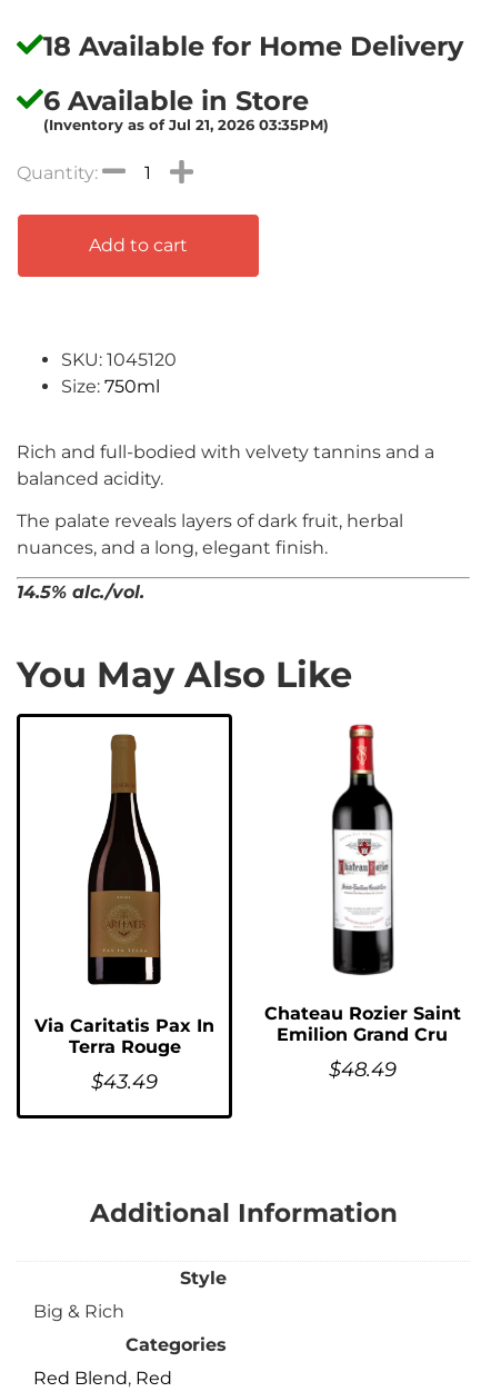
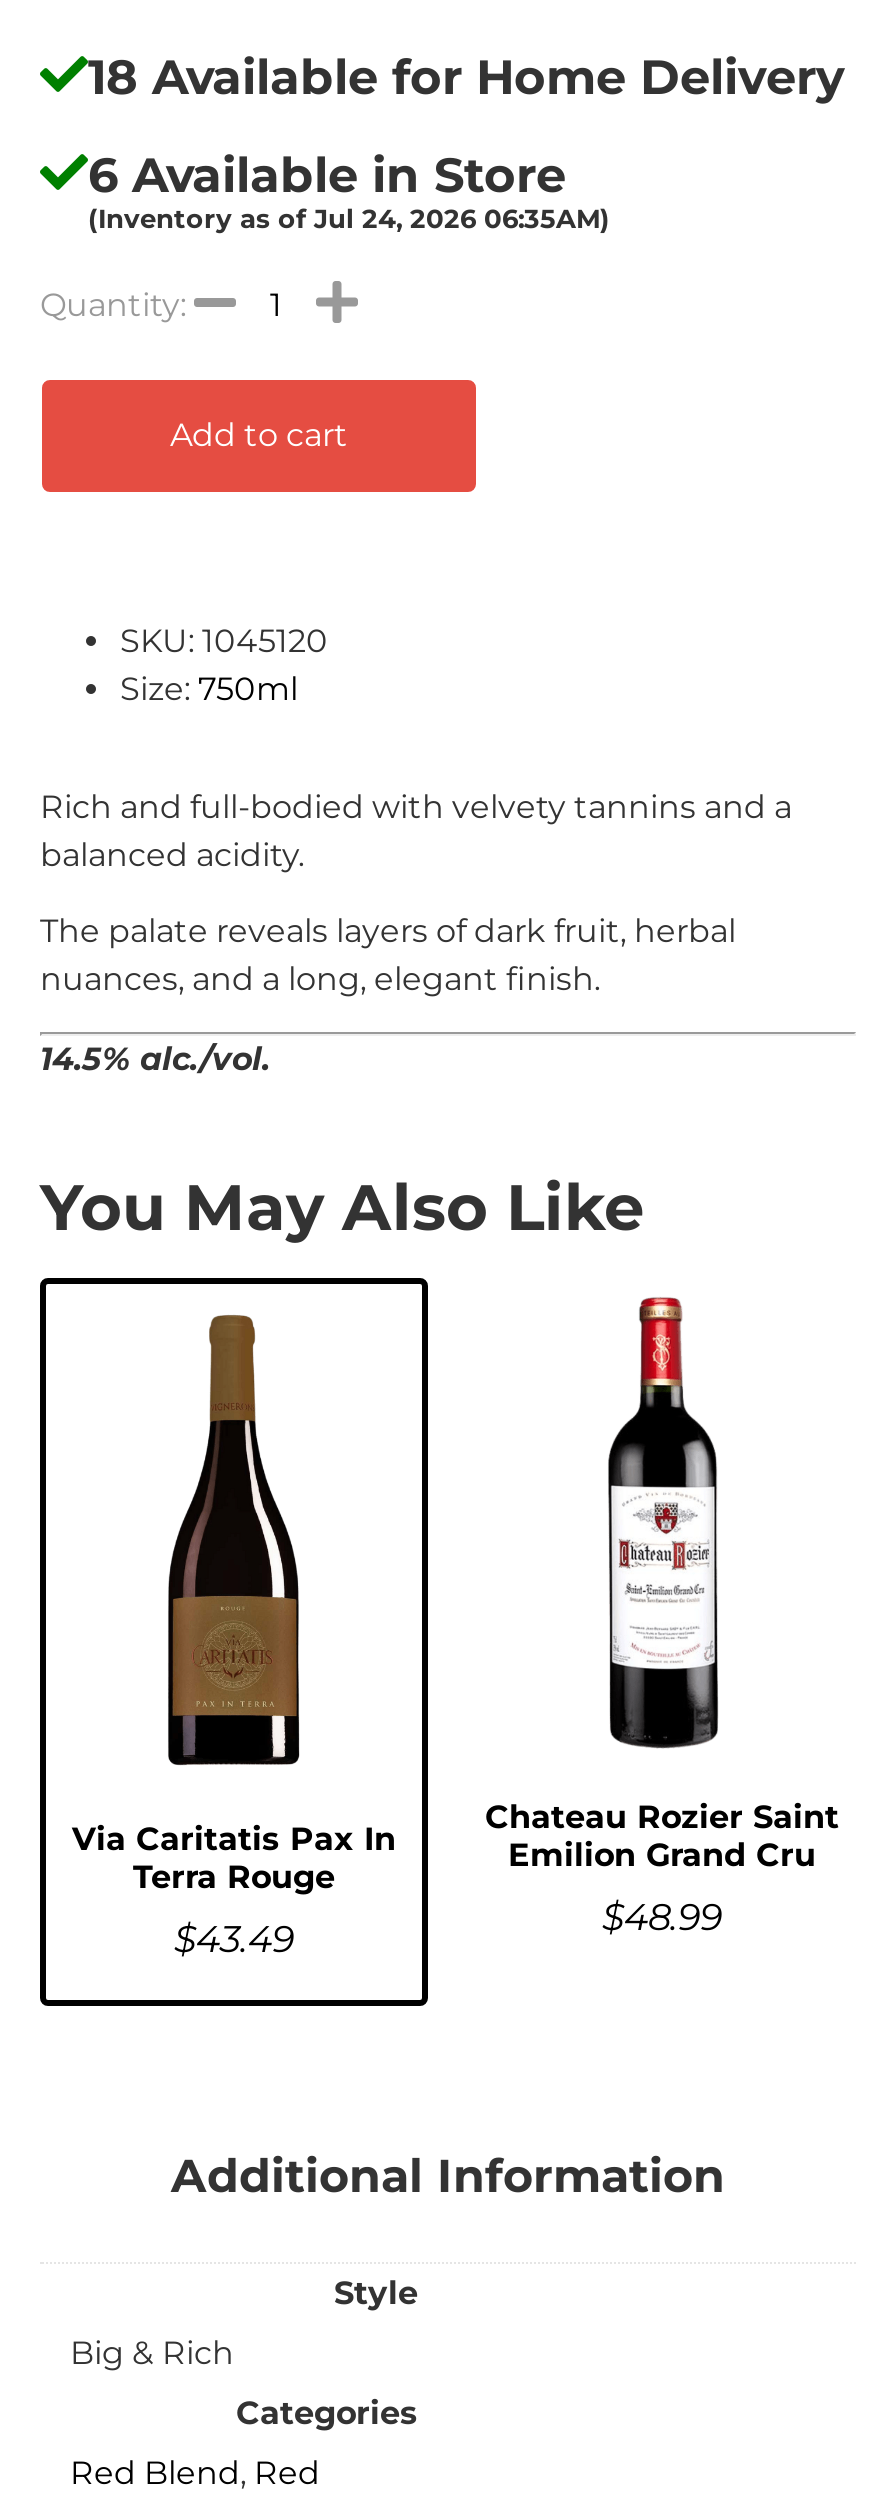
- (Inventory as of Jul 21, 2026 03:35PM)
+ (Inventory as of Jul 24, 2026 06:35AM)

- $48.49
+ $48.99
